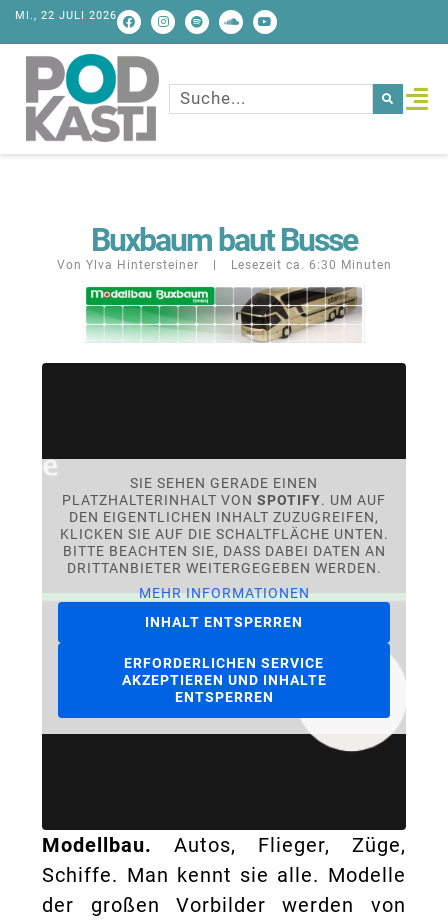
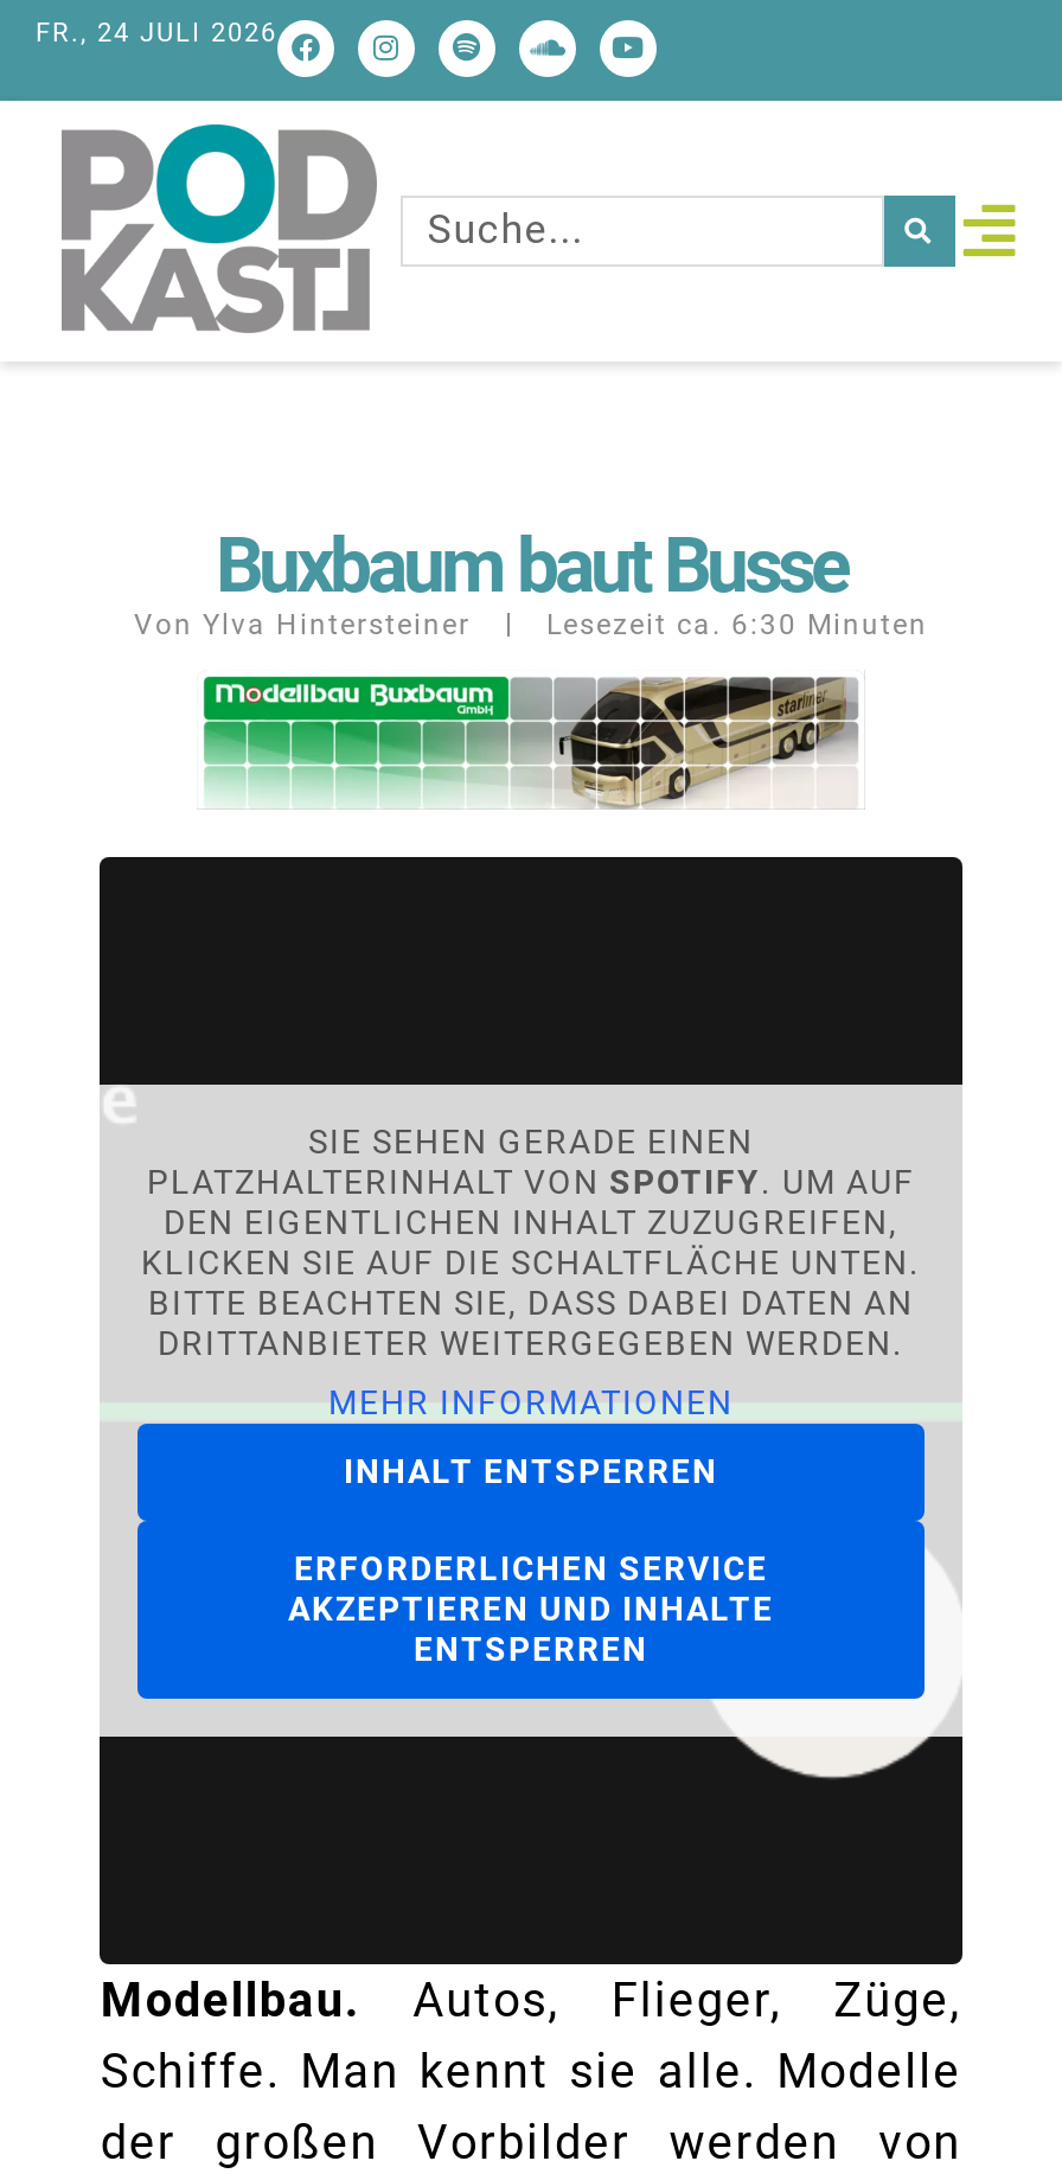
- MI., 22 JULI 2026
+ FR., 24 JULI 2026
